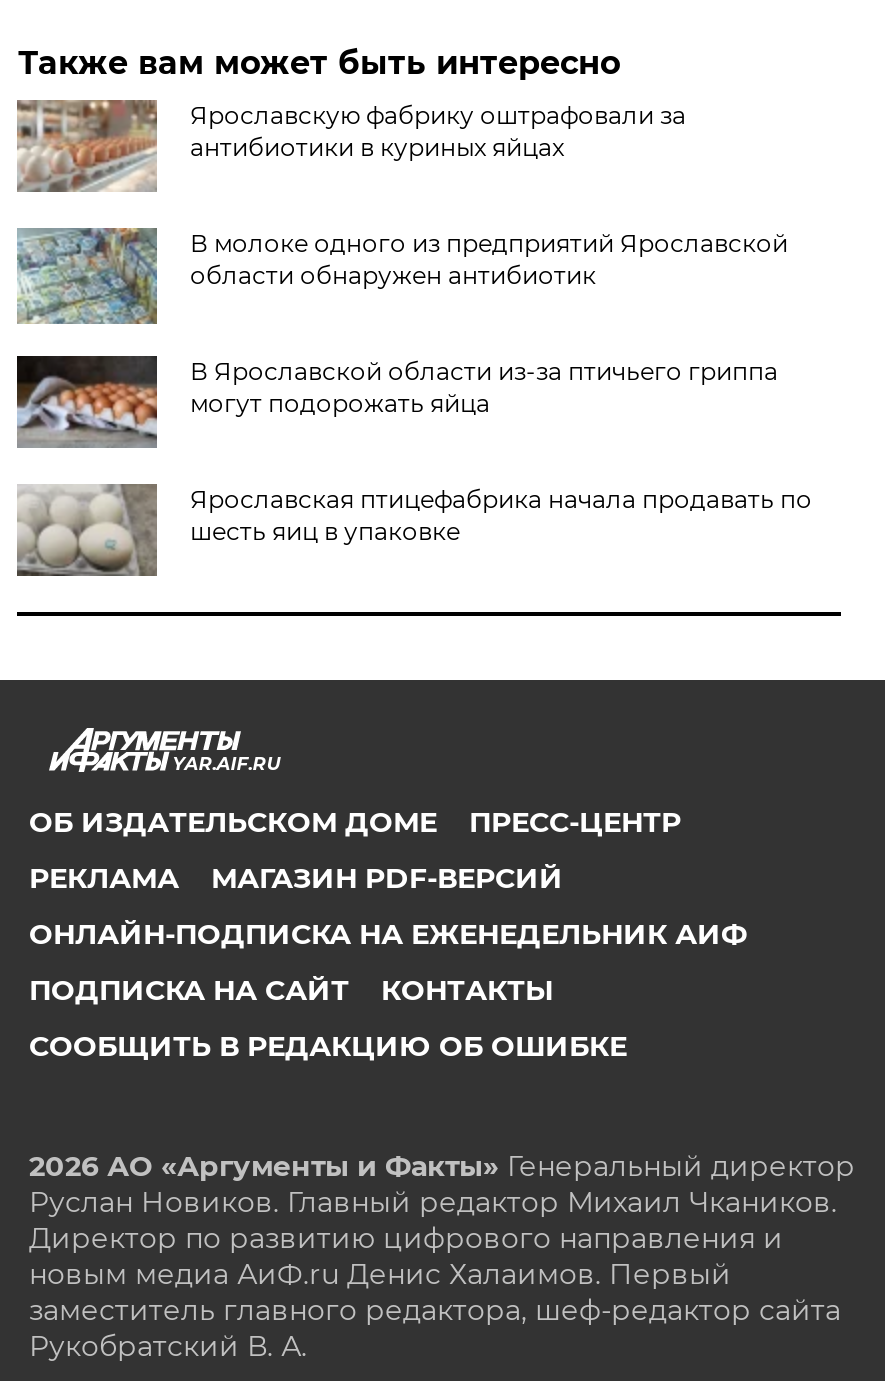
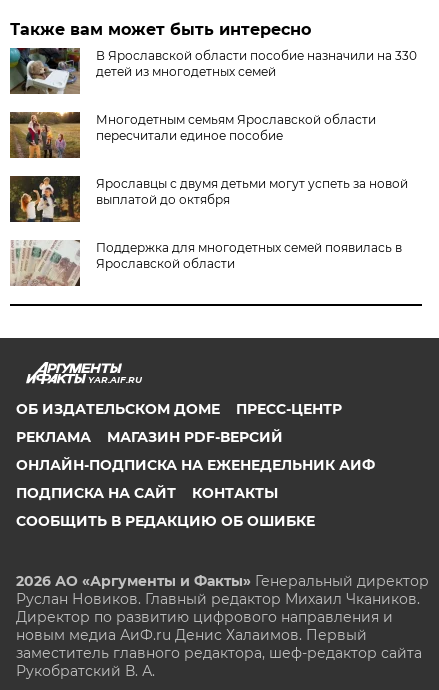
- [image]
- Ярославскую фабрику оштрафовали за
- антибиотики в куриных яйцах
+ [image]
+ В Ярославской области пособие назначили на 330
+ детей из многодетных семей

- [image]
- В молоке одного из предприятий Ярославской
- области обнаружен антибиотик
+ [image]
+ Многодетным семьям Ярославской области
+ пересчитали единое пособие

- [image]
- В Ярославской области из-за птичьего гриппа
- могут подорожать яйца
+ [image]
+ Ярославцы с двумя детьми могут успеть за новой
+ выплатой до октября

- [image]
- Ярославская птицефабрика начала продавать по
- шесть яиц в упаковке
+ [image]
+ Поддержка для многодетных семей появилась в
+ Ярославской области
